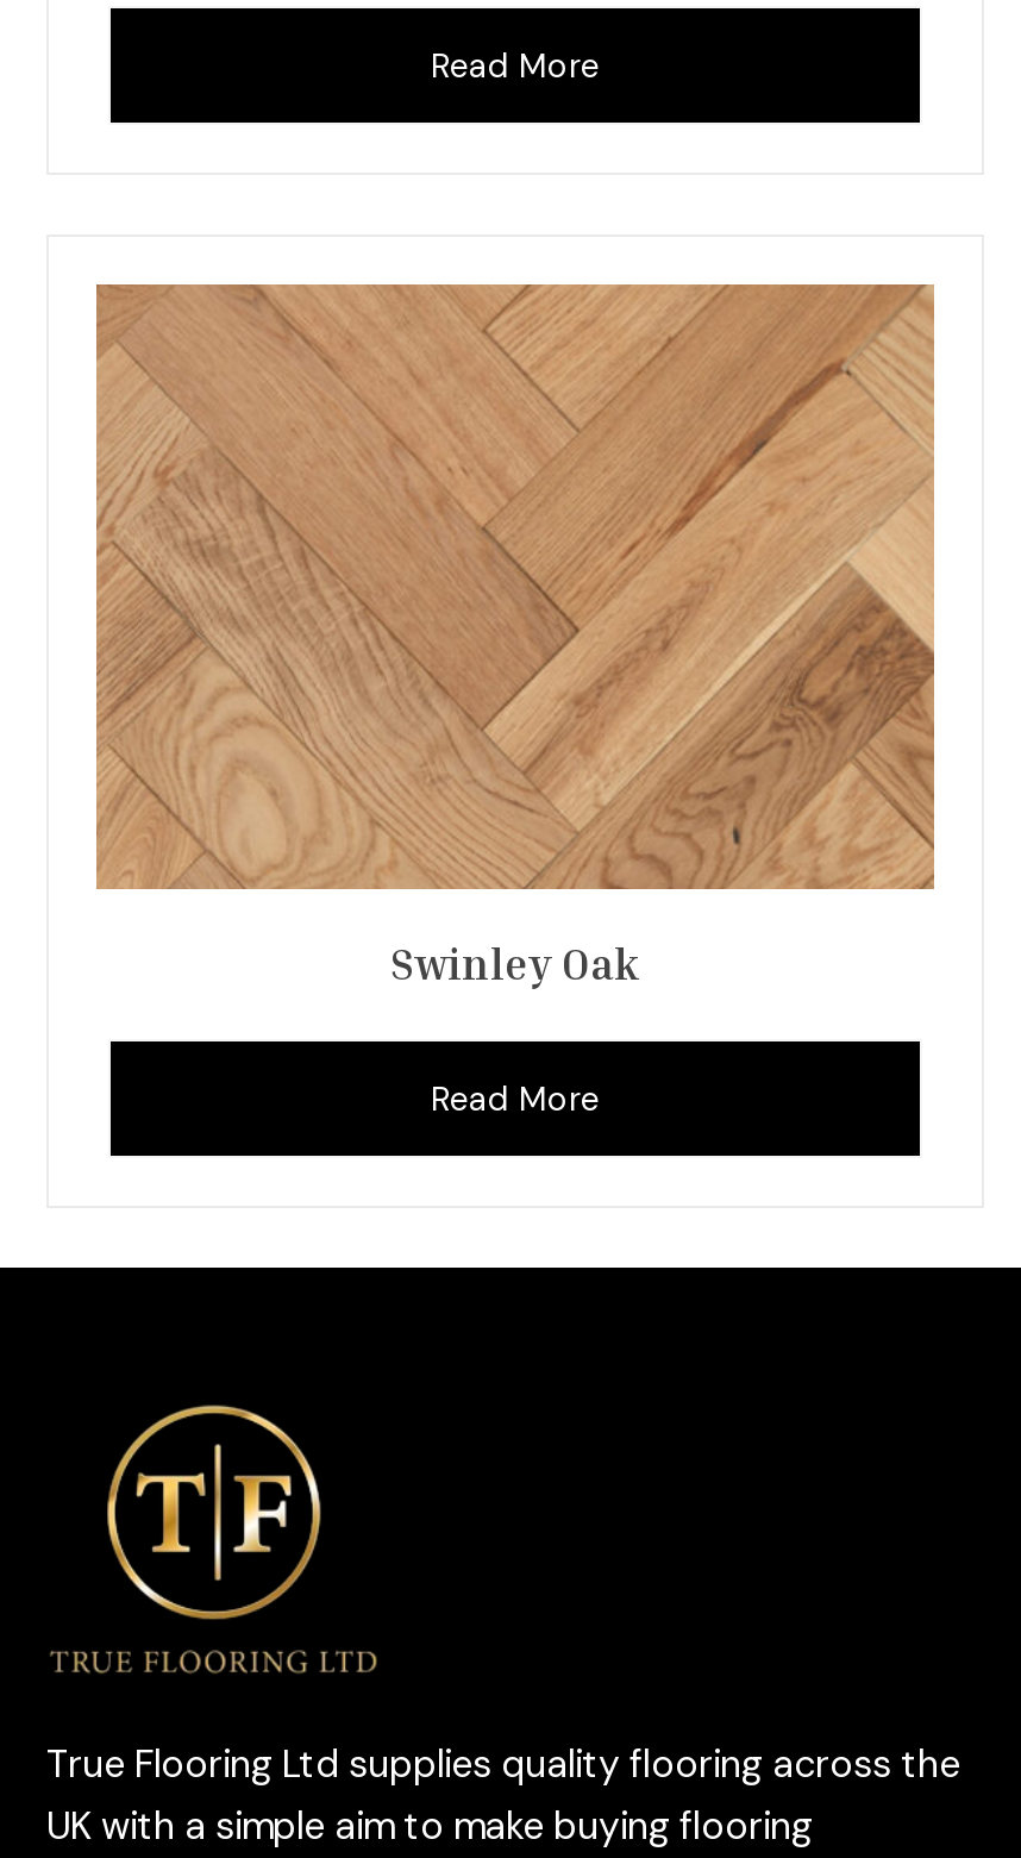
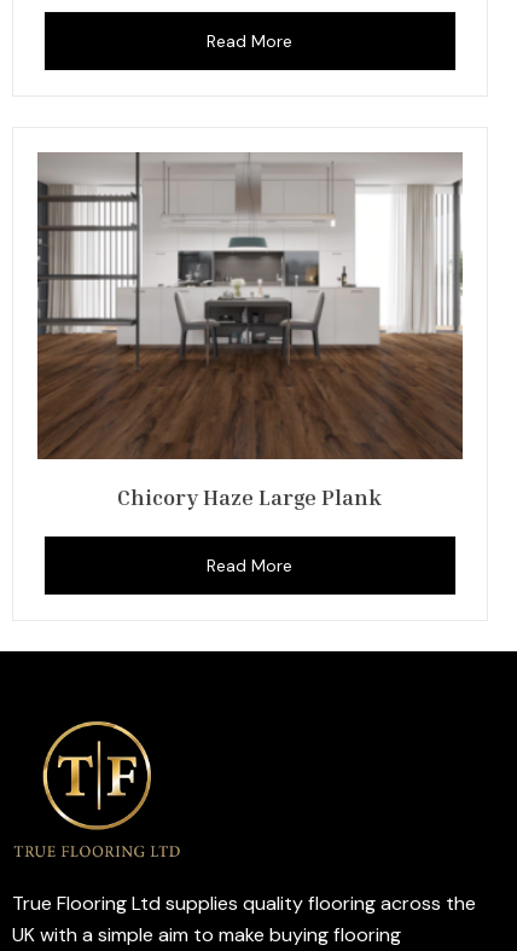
- [image]
- Swinley Oak
+ [image]
+ Chicory Haze Large Plank
